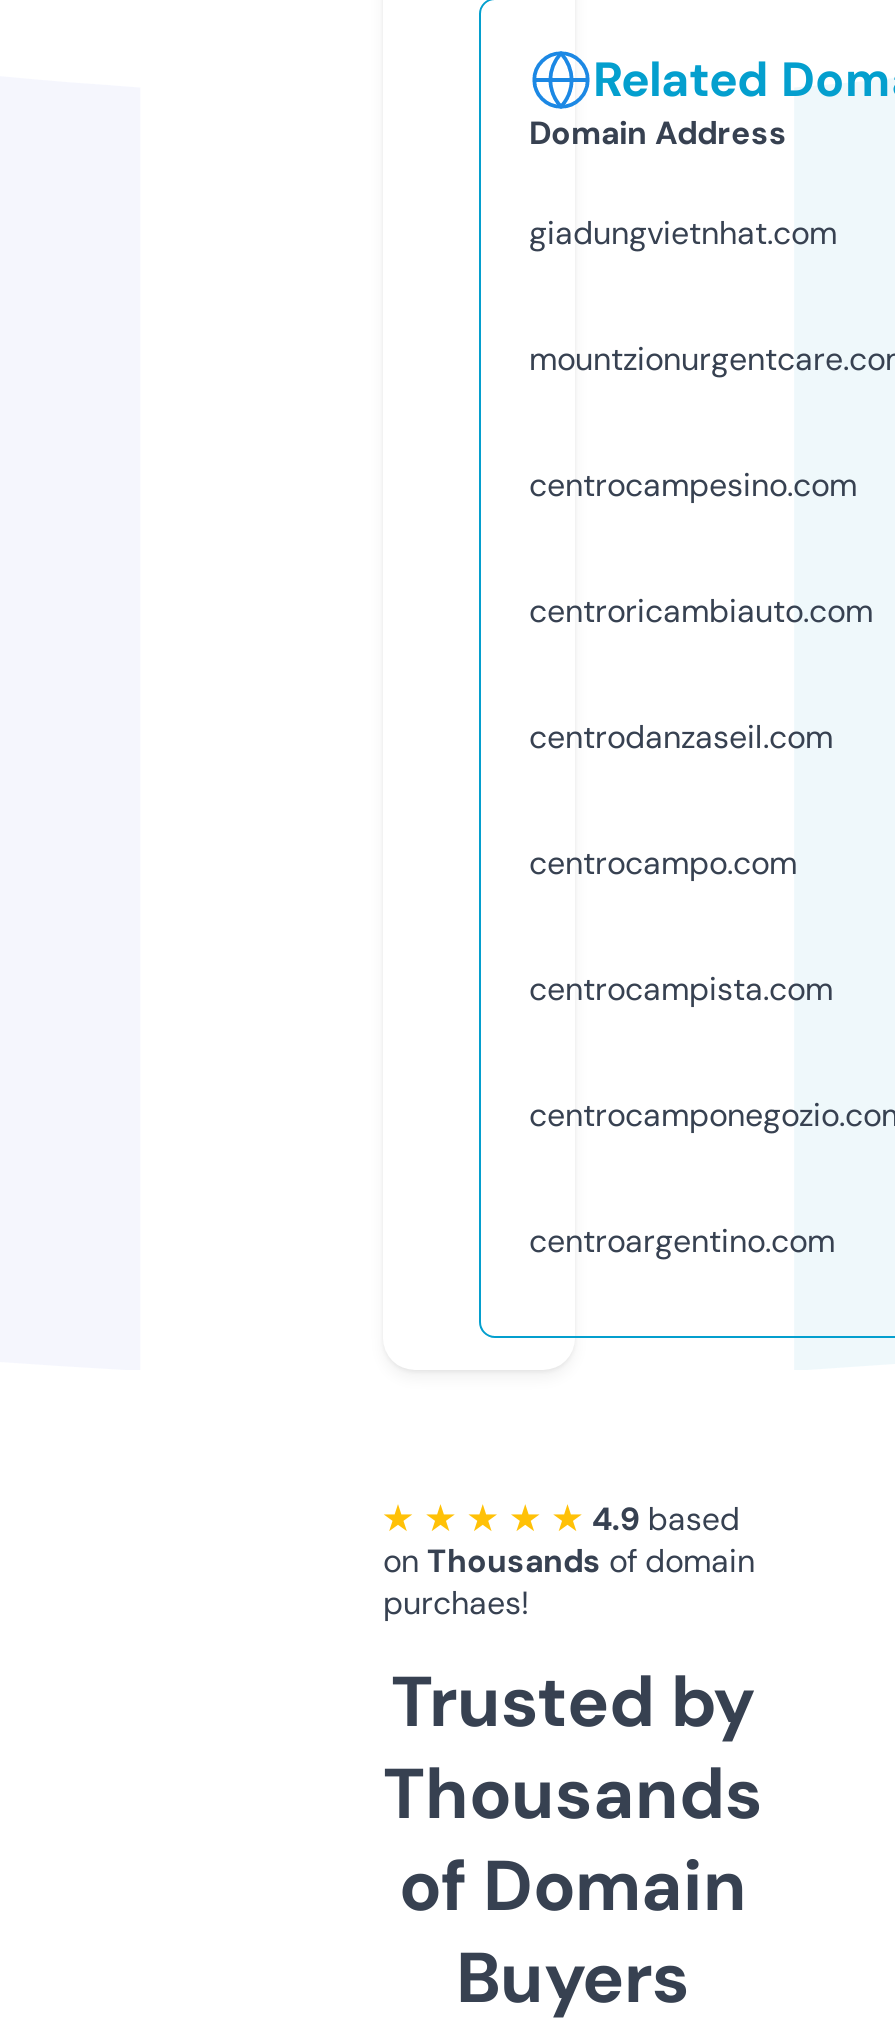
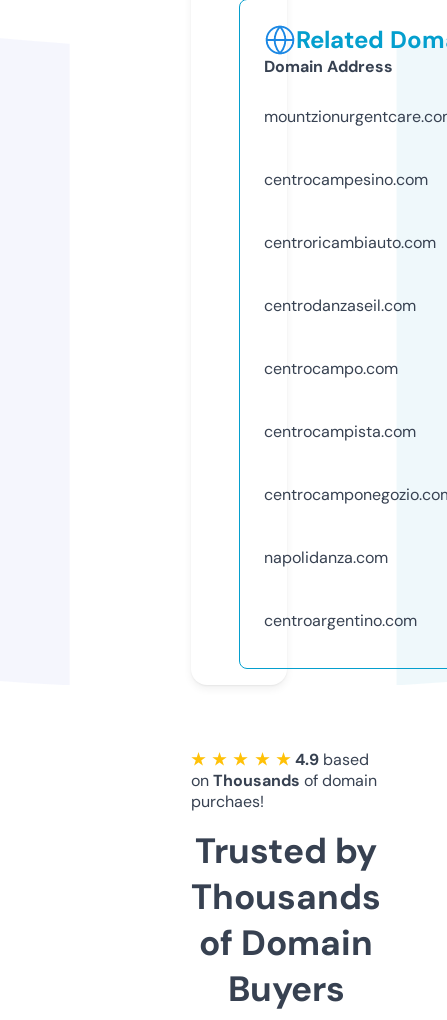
- giadungvietnhat.com

moved up: centrocampesino.com | centroricambiauto.com | centrodanzaseil.com | centrocampo.com | centrocampista.com

+ napolidanza.com
